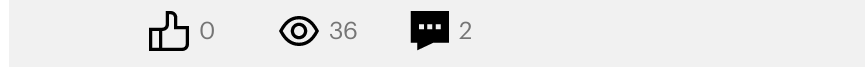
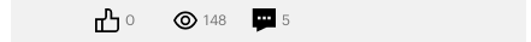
- 36
- 2
+ 148
+ 5
